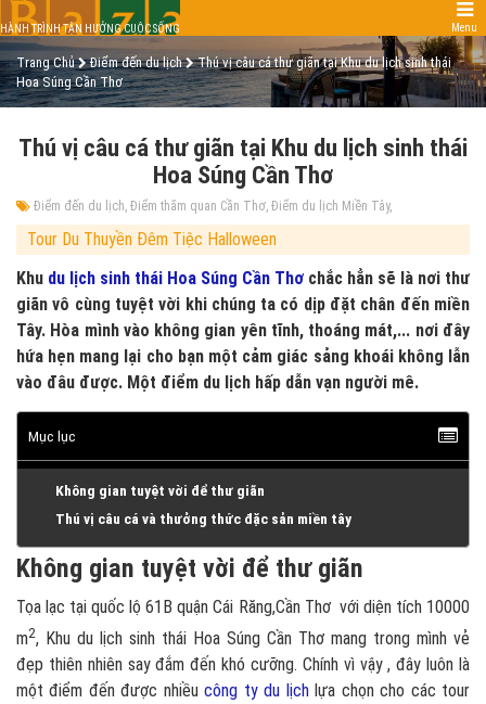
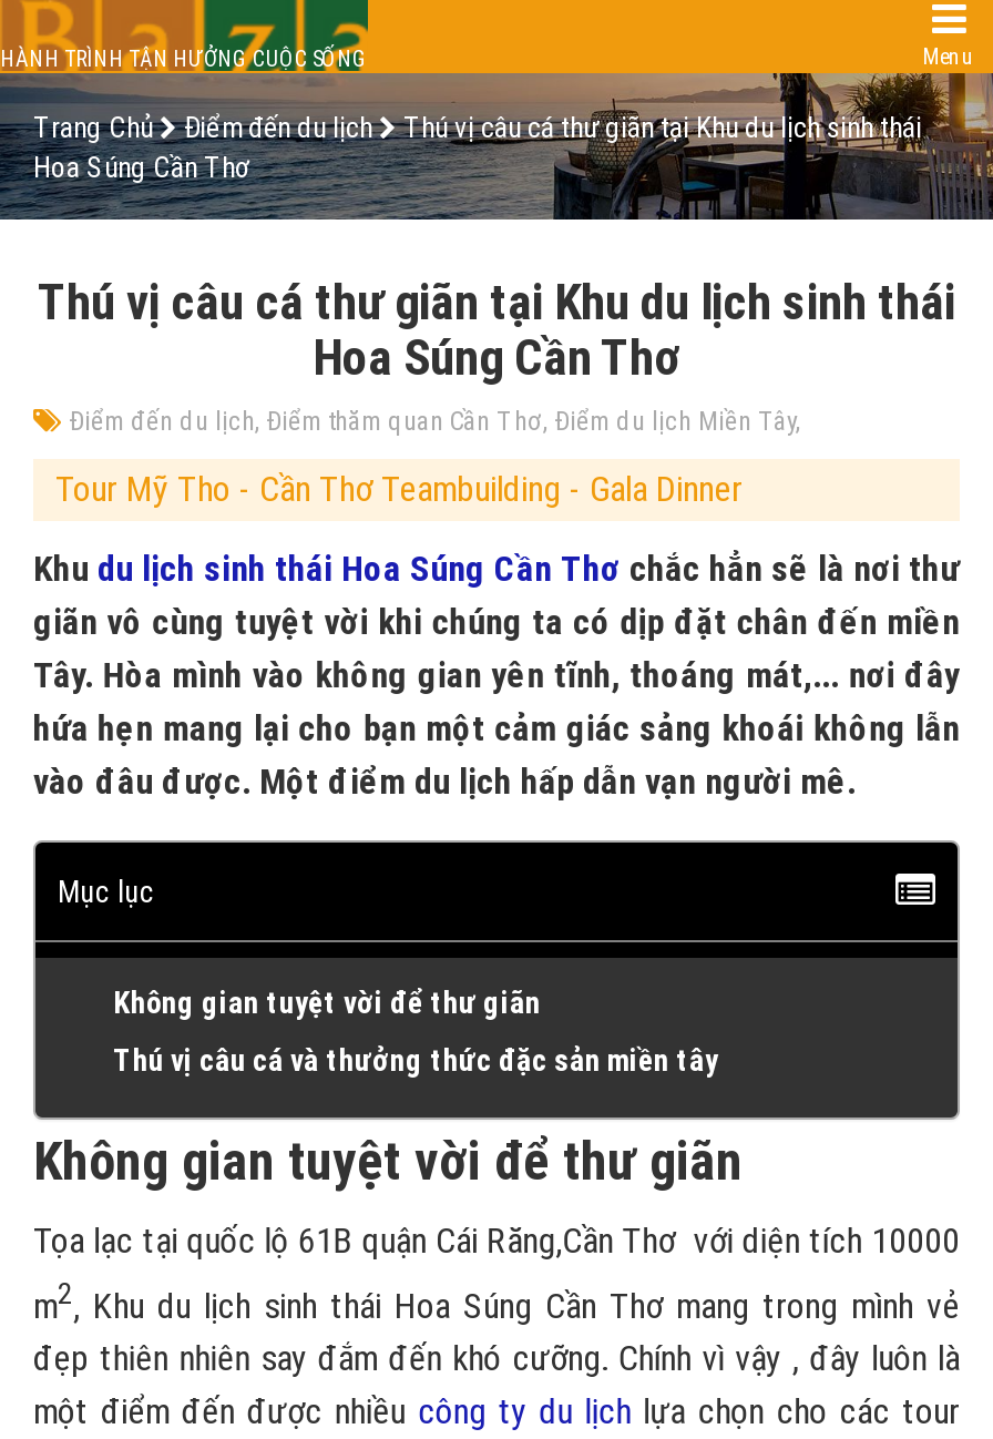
- Tour Du Thuyền Đêm Tiệc Halloween
+ Tour Mỹ Tho - Cần Thơ Teambuilding - Gala Dinner
